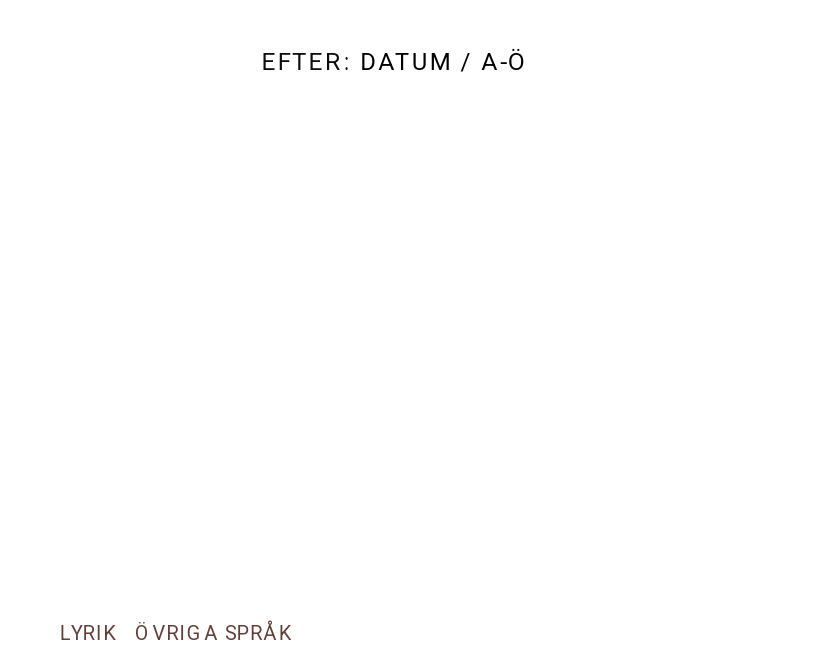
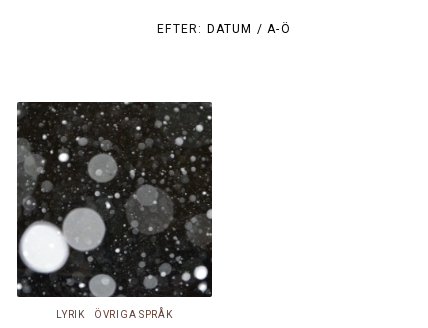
+ [image]
